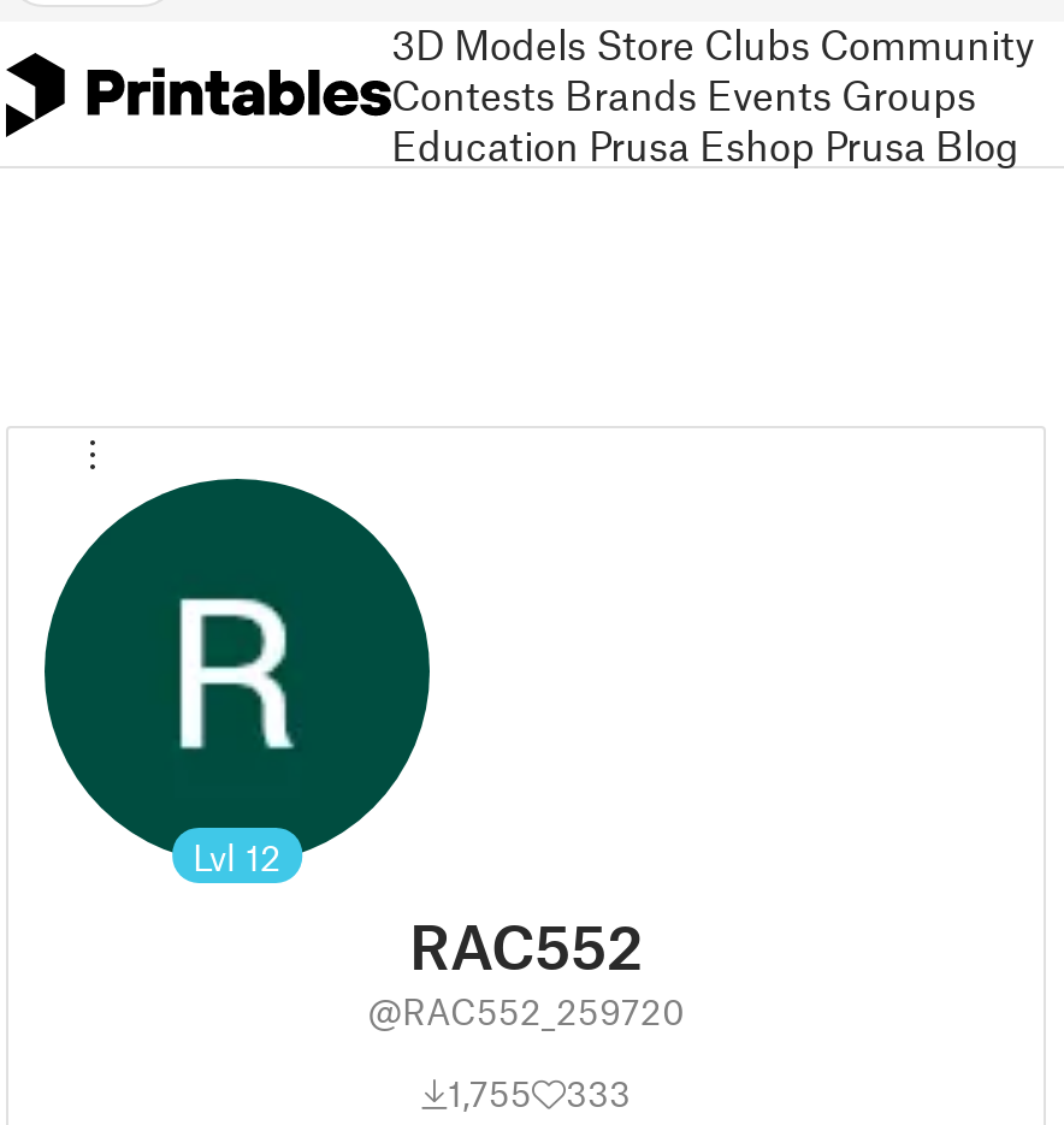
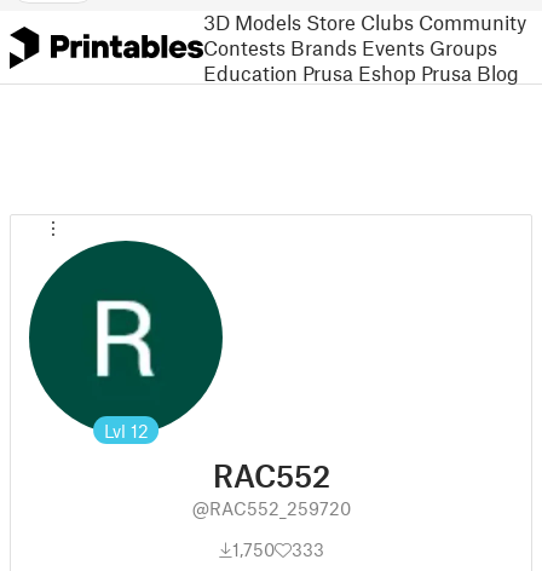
- 1,755 333
+ 1,750 333
